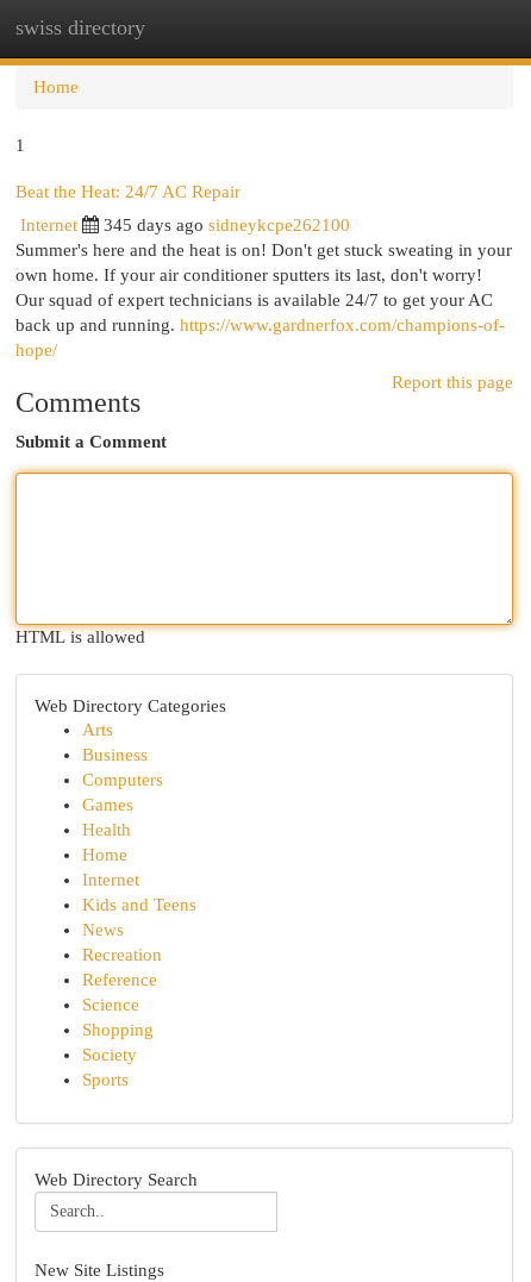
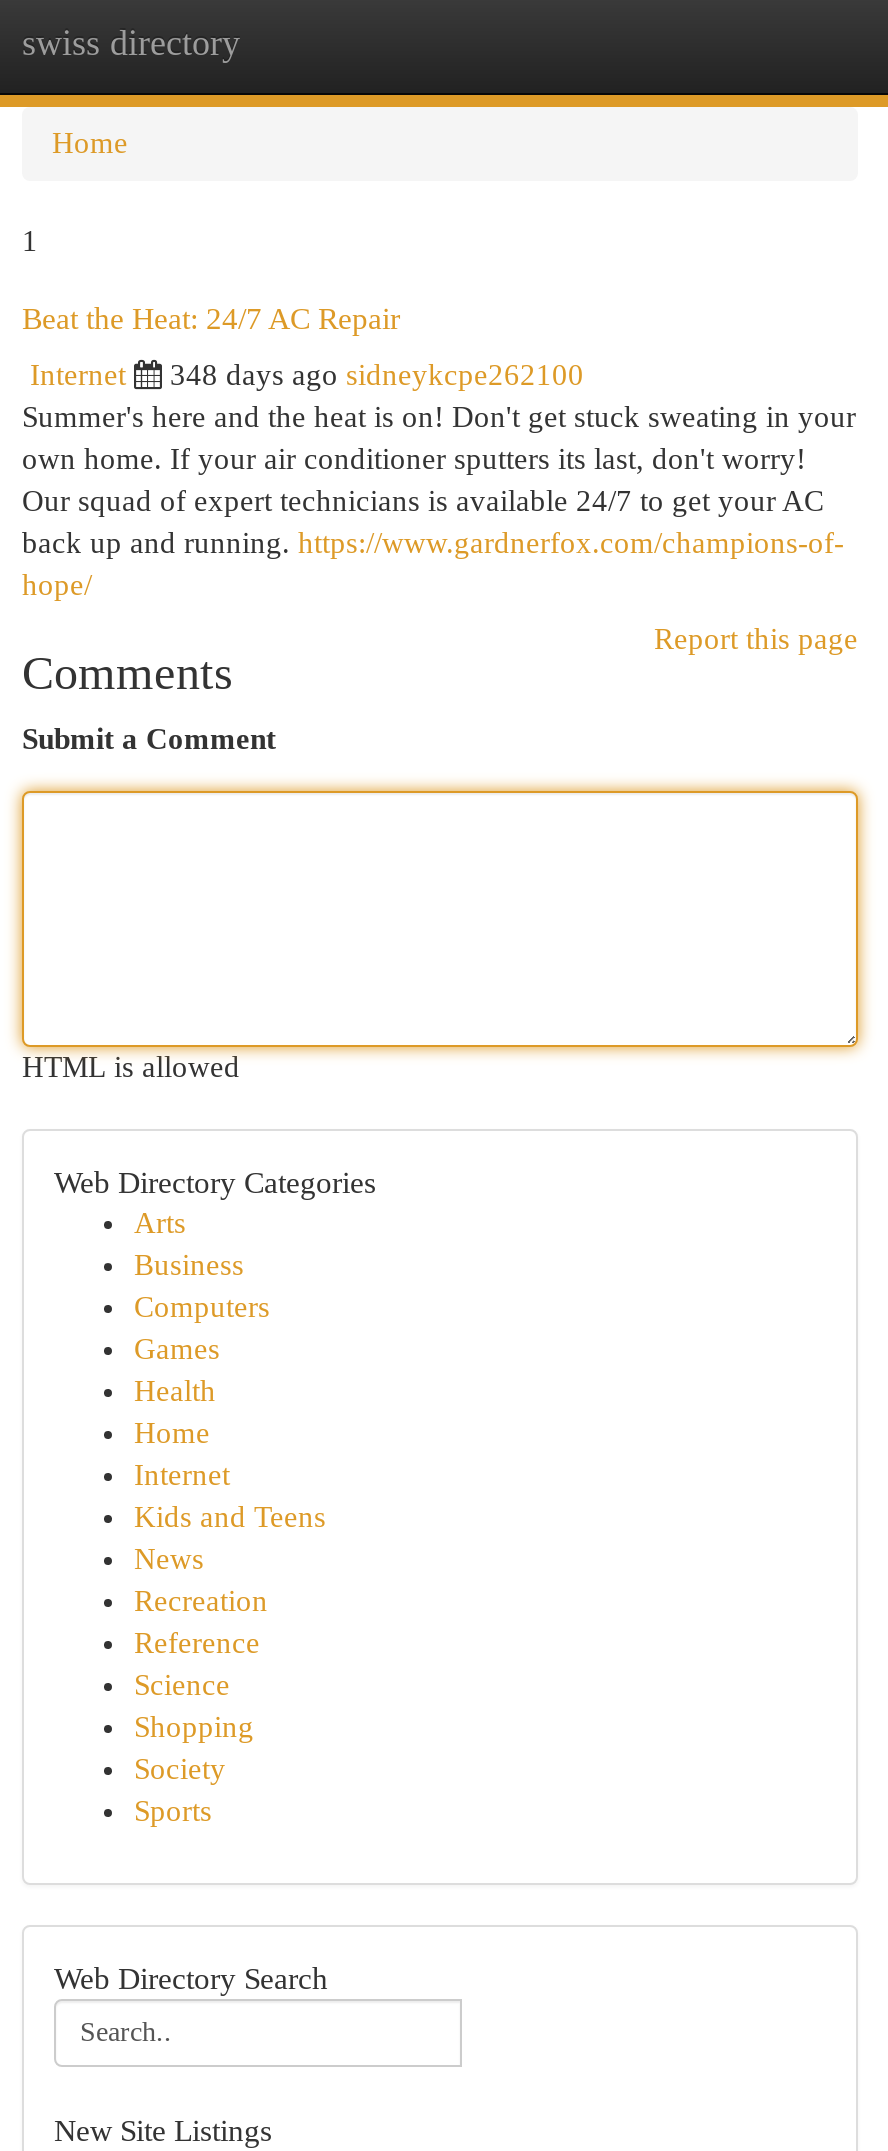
- 345 days ago sidneykcpe262100
+ 348 days ago sidneykcpe262100
